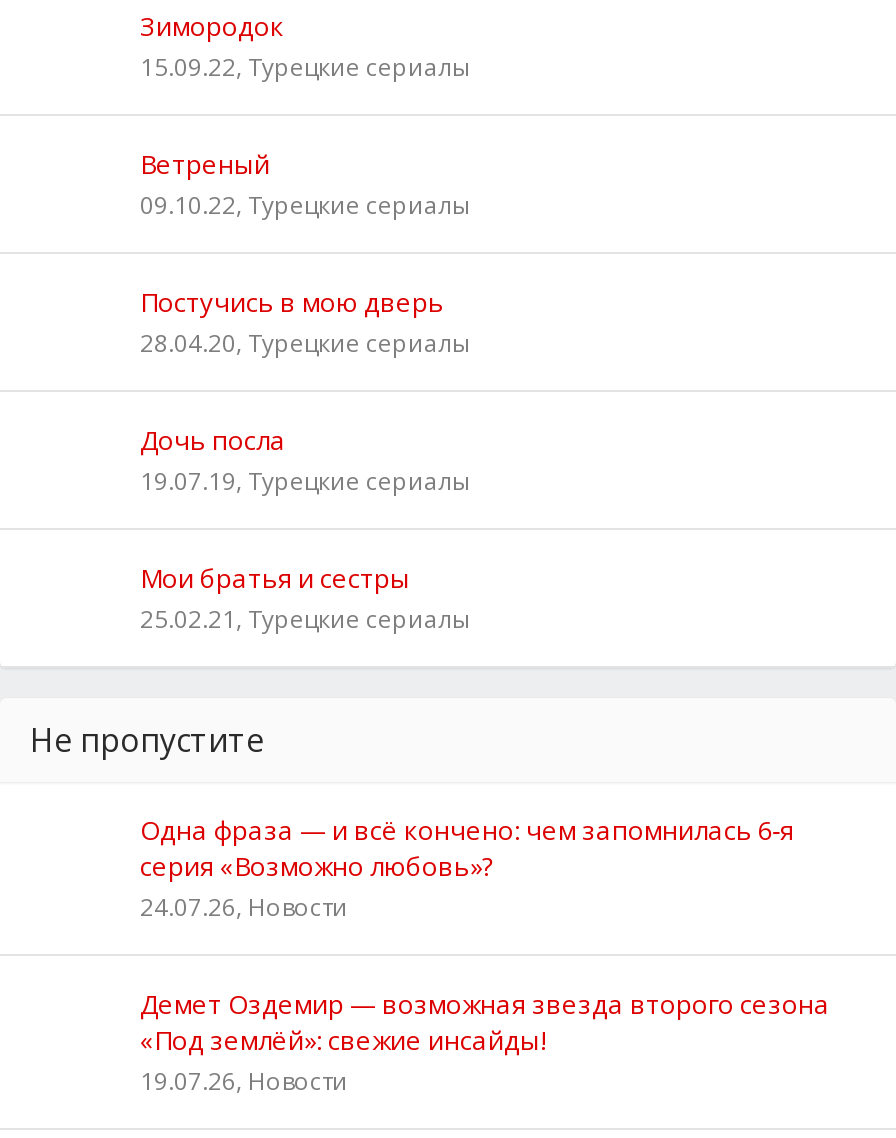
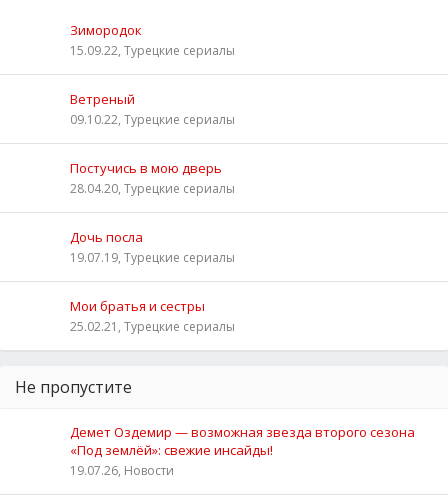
- Одна фраза — и всё кончено: чем запомнилась 6‑я
- серия «Возможно любовь»?
- 24.07.26, Новости
